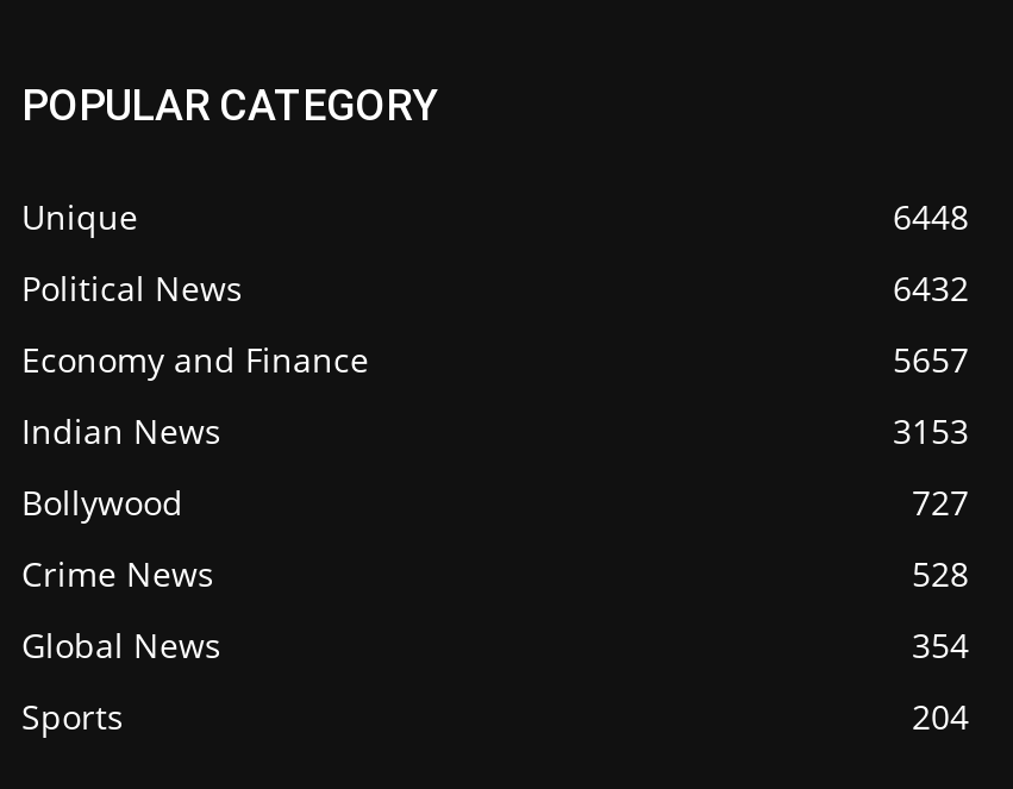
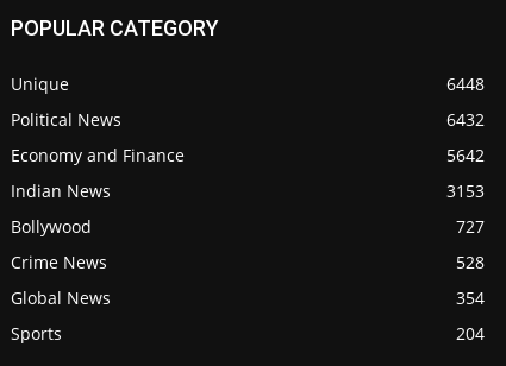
- 5657
+ 5642
